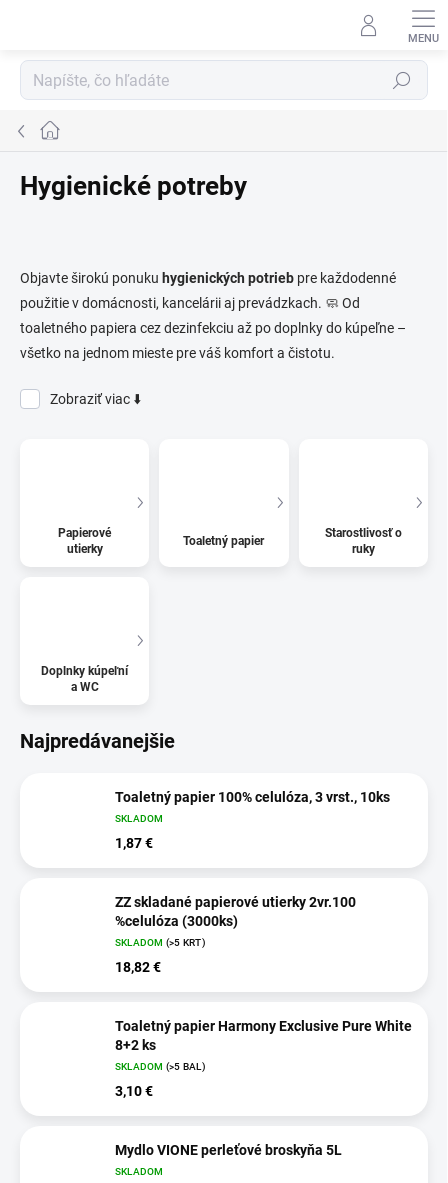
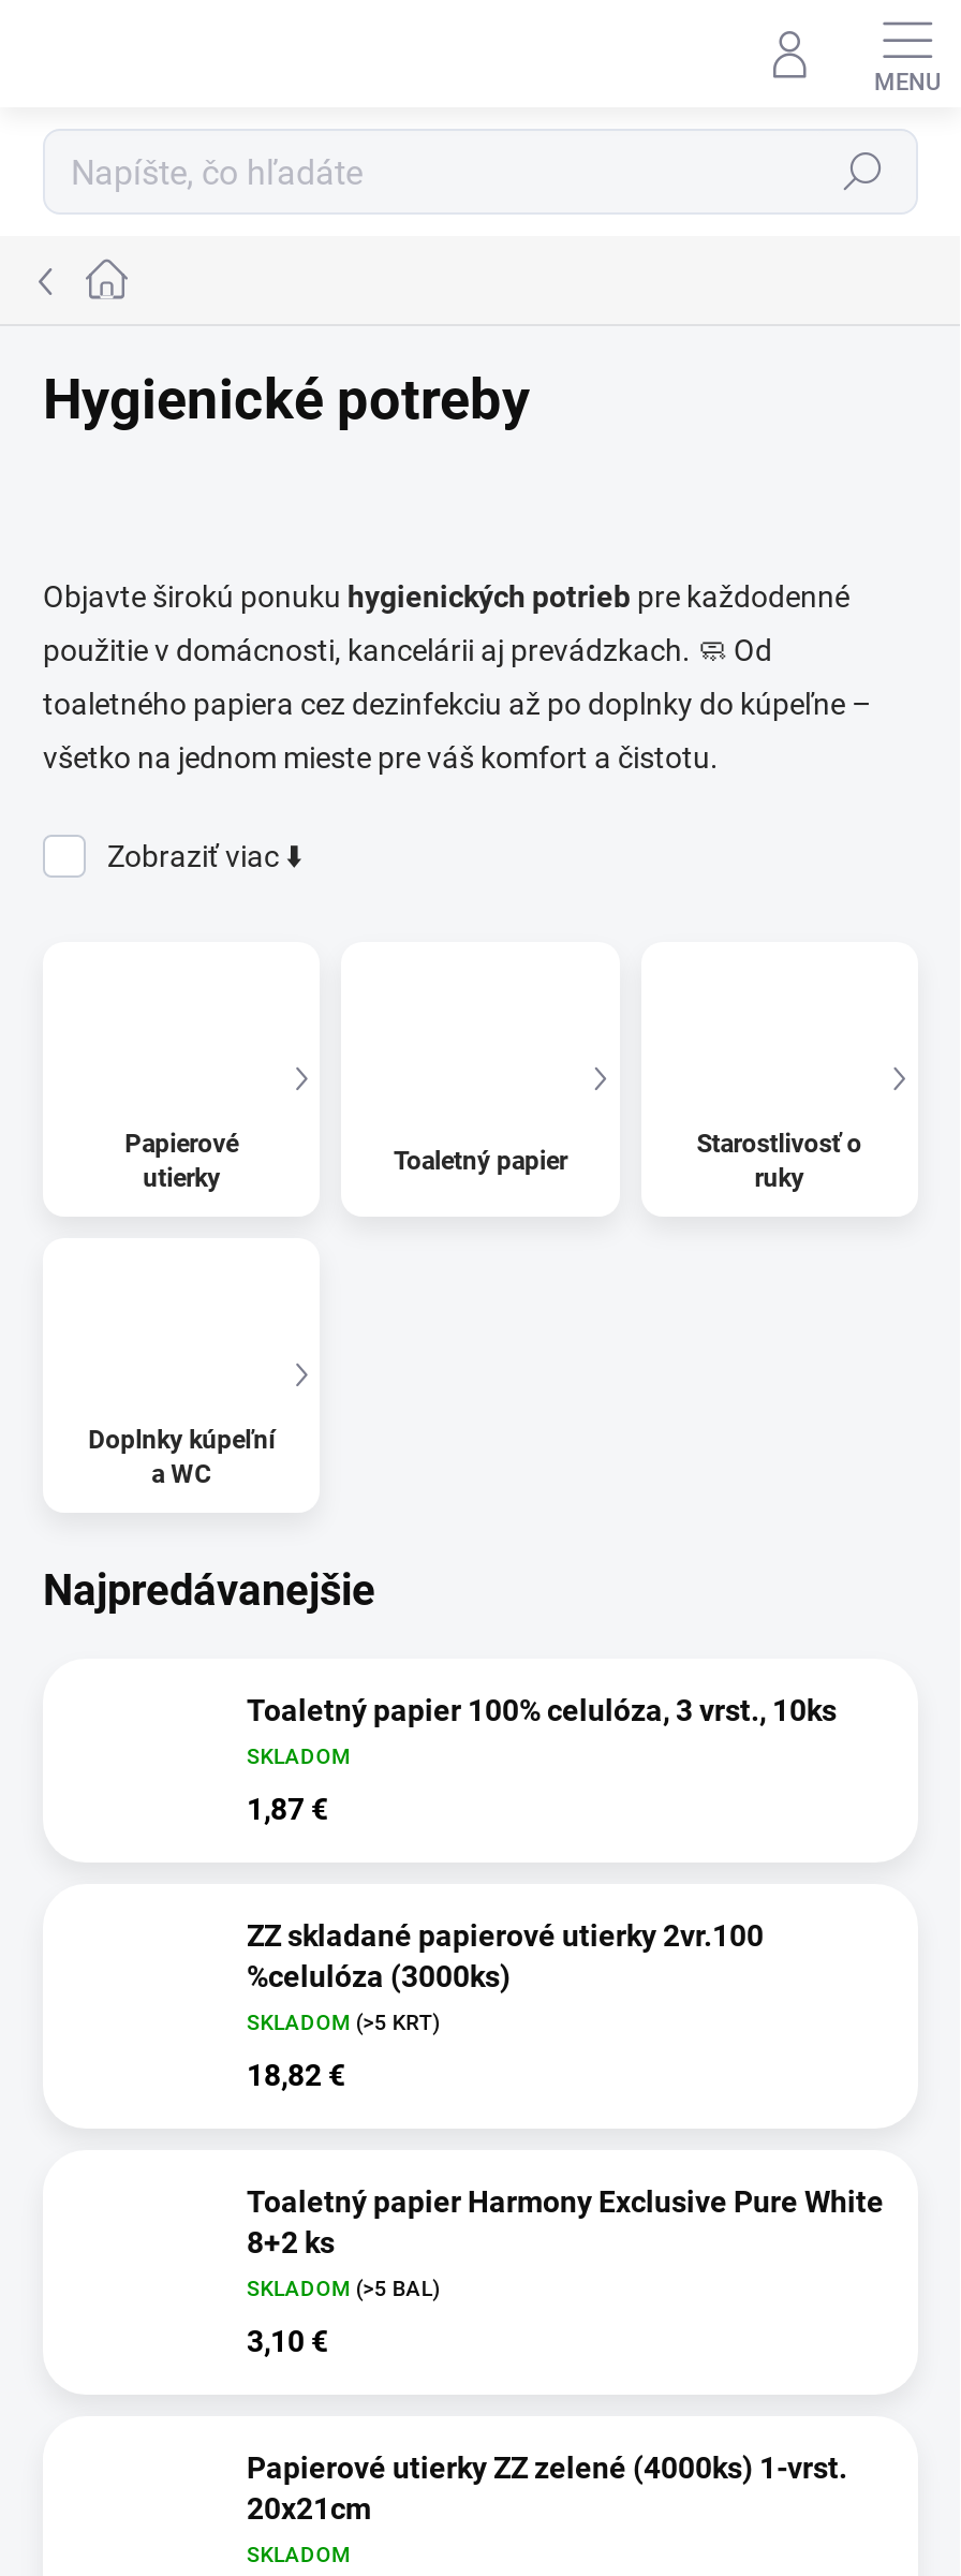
- Mydlo VIONE perleťové broskyňa 5L
+ Papierové utierky ZZ zelené (4000ks) 1-vrst.
+ 20x21cm
